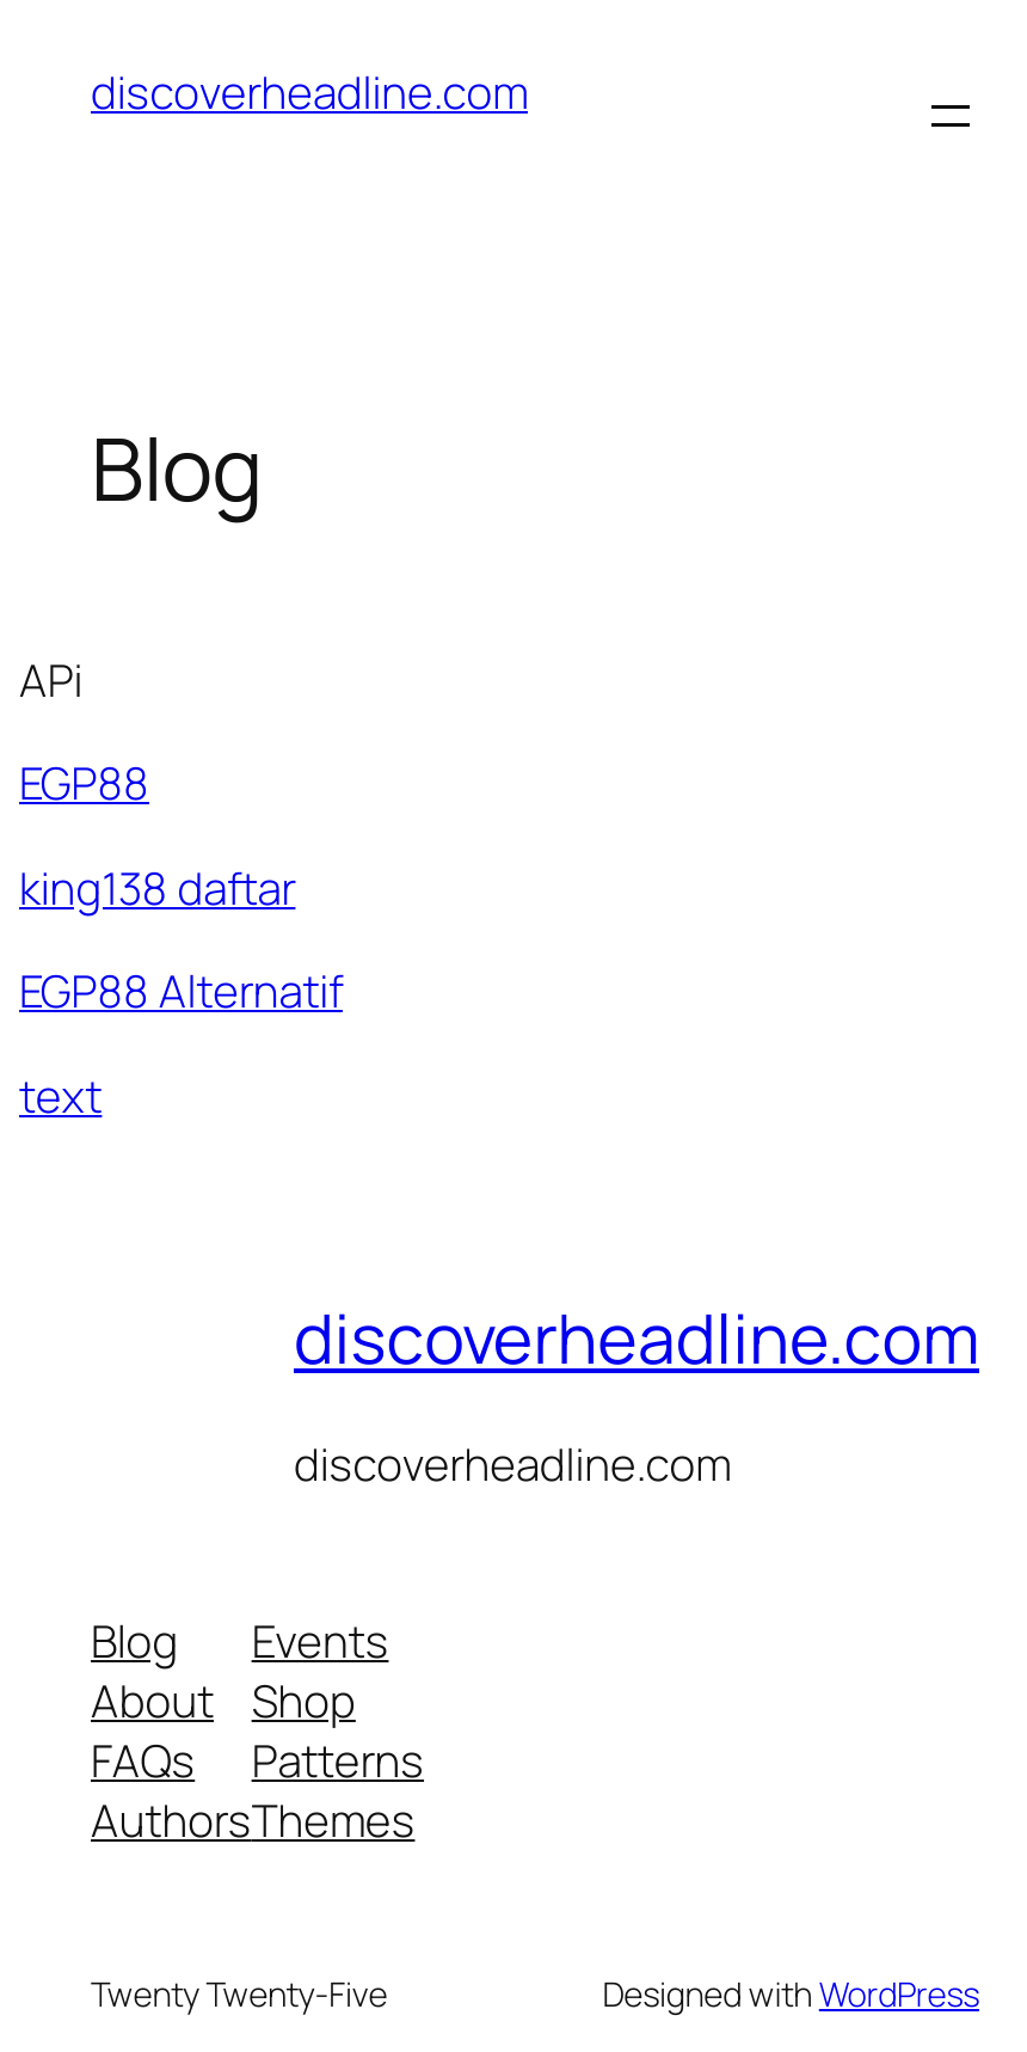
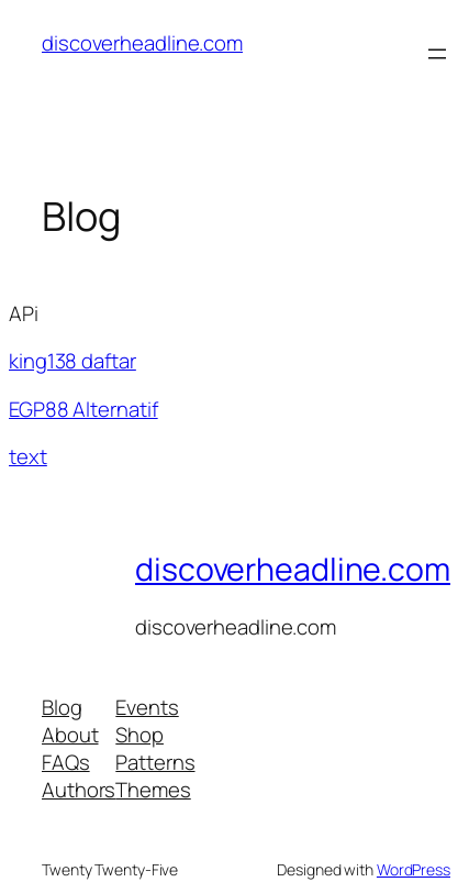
- EGP88
